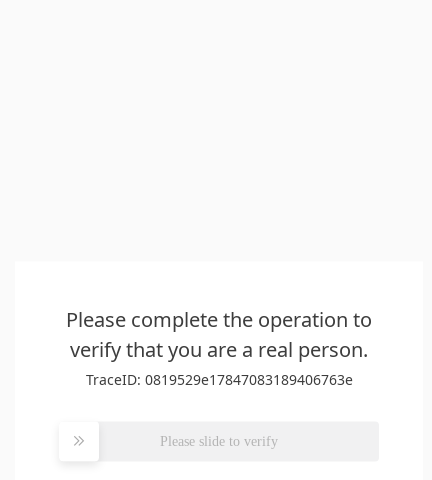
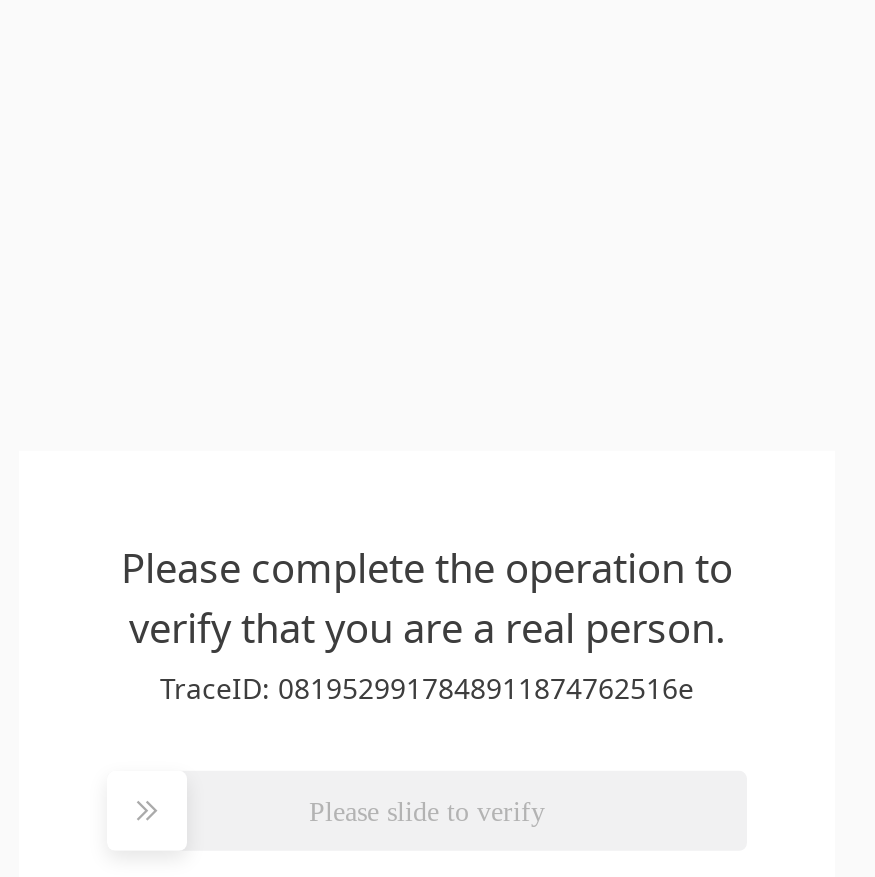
- TraceID: 0819529e17847083189406763e
+ TraceID: 0819529917848911874762516e
